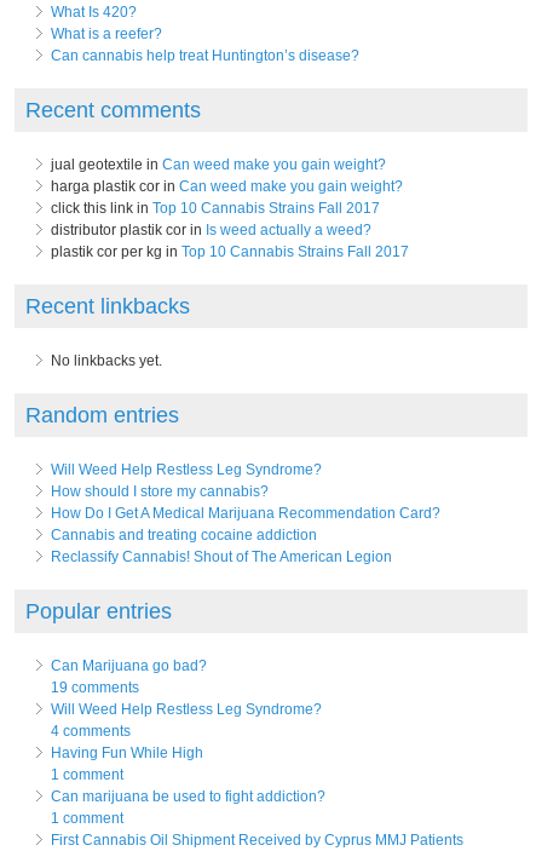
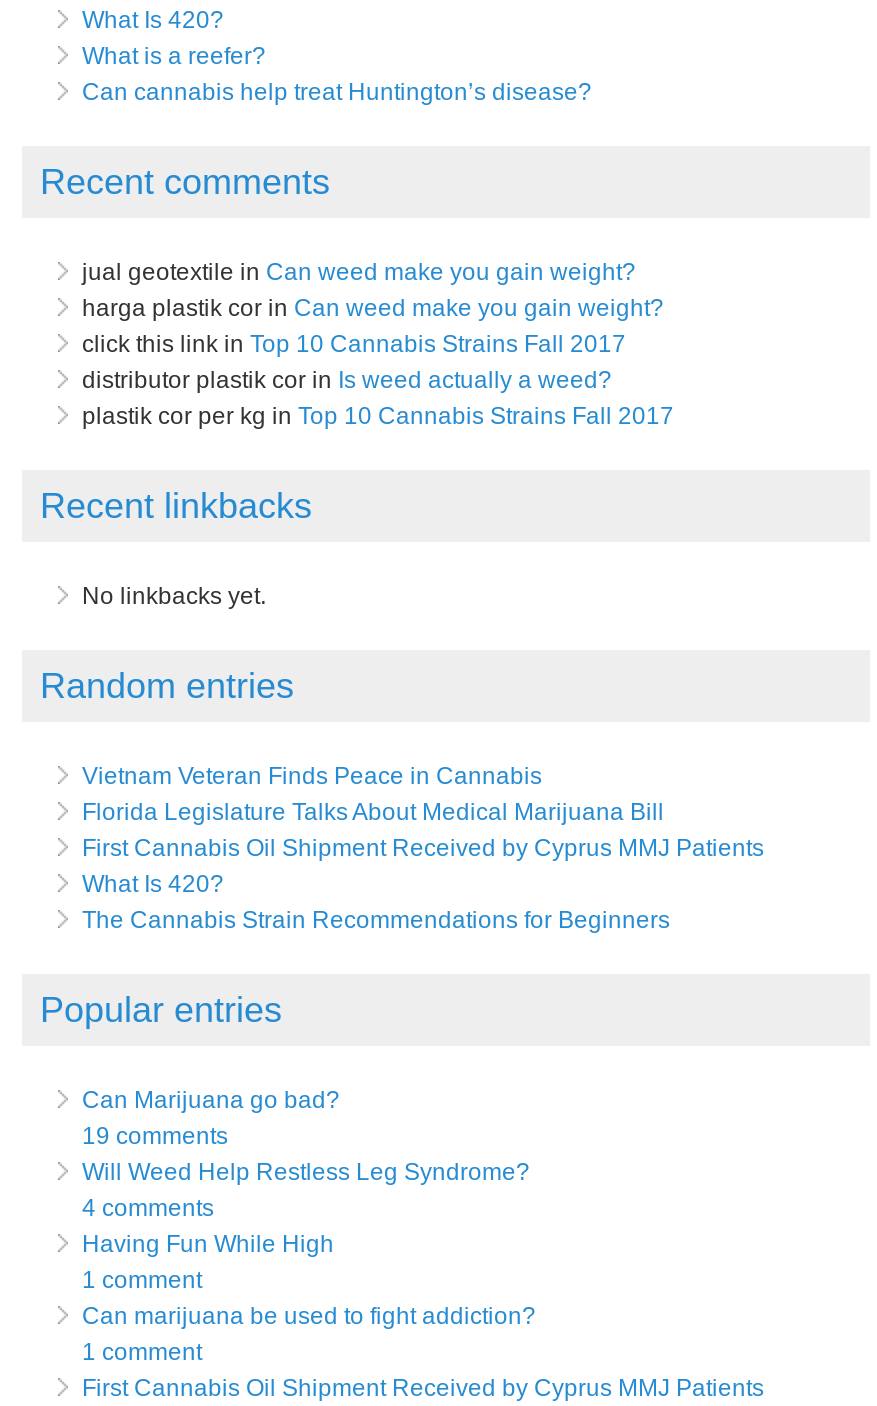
- Will Weed Help Restless Leg Syndrome?
- How should I store my cannabis?
- How Do I Get A Medical Marijuana Recommendation Card?
- Cannabis and treating cocaine addiction
- Reclassify Cannabis! Shout of The American Legion
+ Vietnam Veteran Finds Peace in Cannabis
+ Florida Legislature Talks About Medical Marijuana Bill
+ First Cannabis Oil Shipment Received by Cyprus MMJ Patients
+ What Is 420?
+ The Cannabis Strain Recommendations for Beginners
